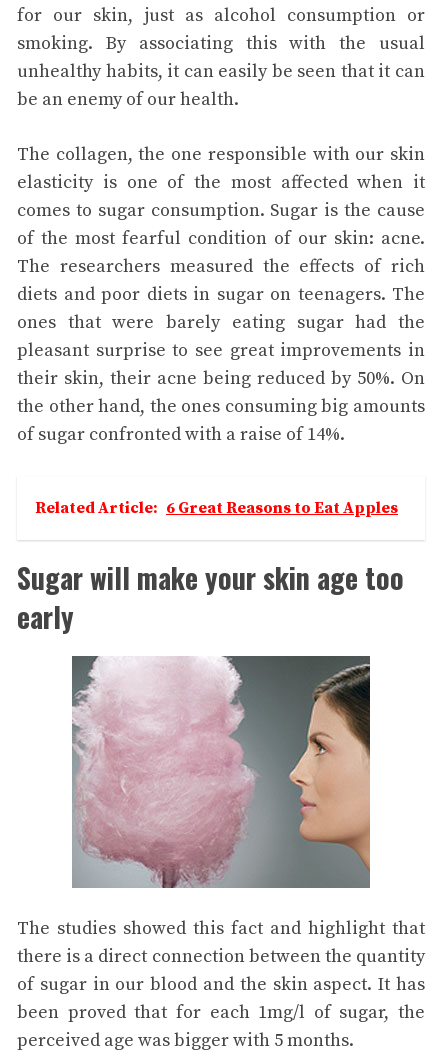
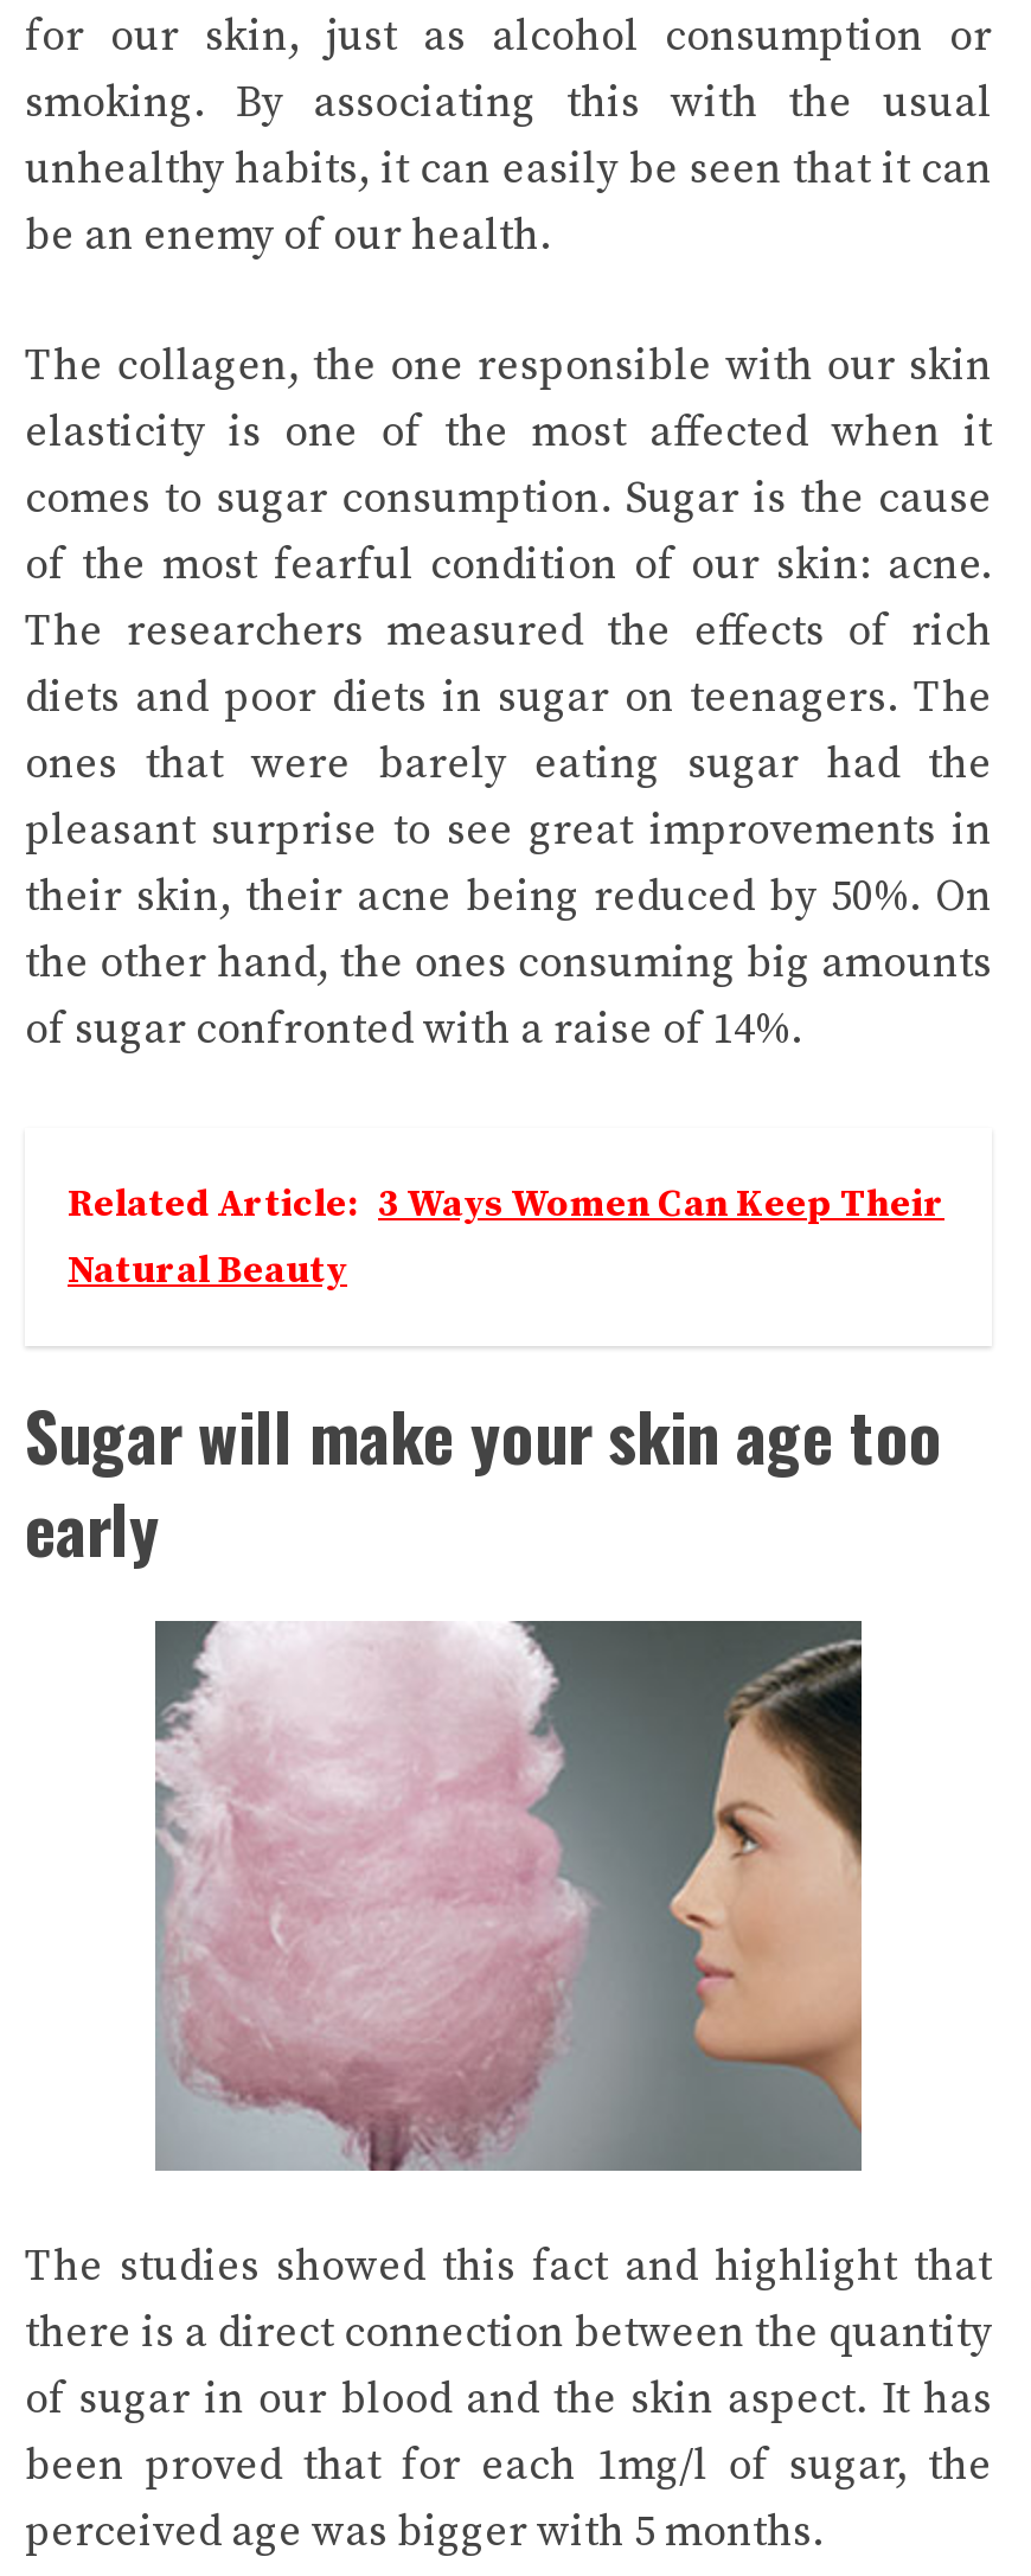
- Related Article: 6 Great Reasons to Eat Apples
+ Related Article: 3 Ways Women Can Keep Their
+ Natural Beauty
